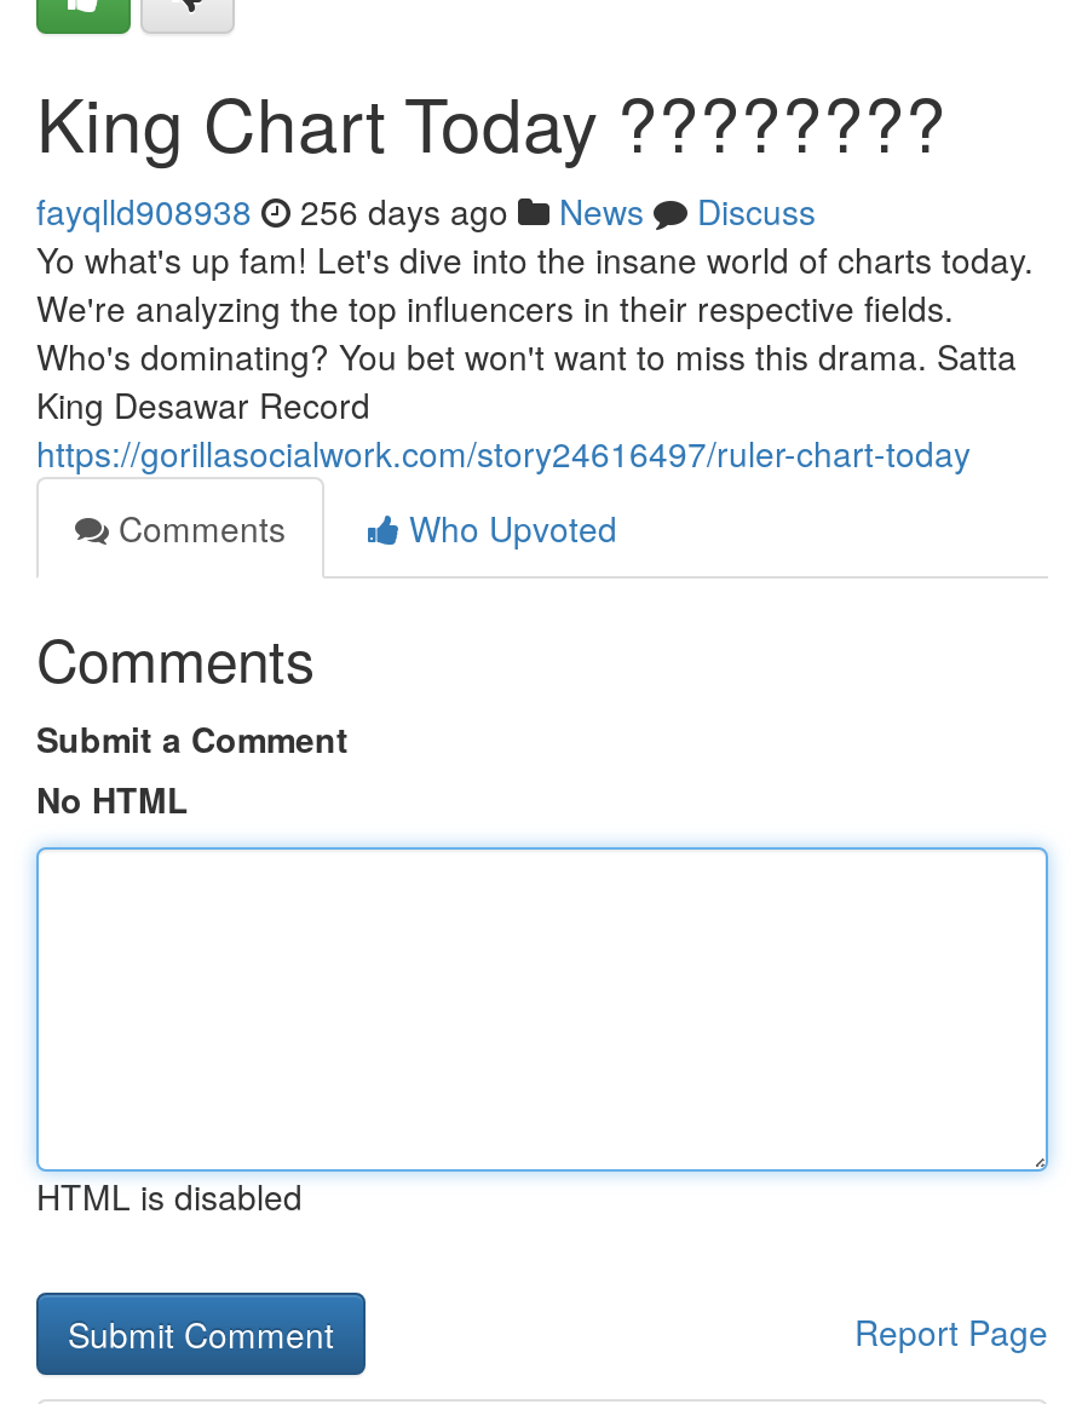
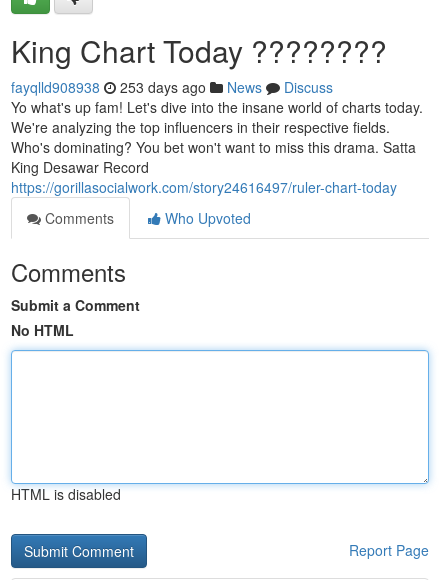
- fayqlld908938 256 days ago News Discuss
+ fayqlld908938 253 days ago News Discuss
